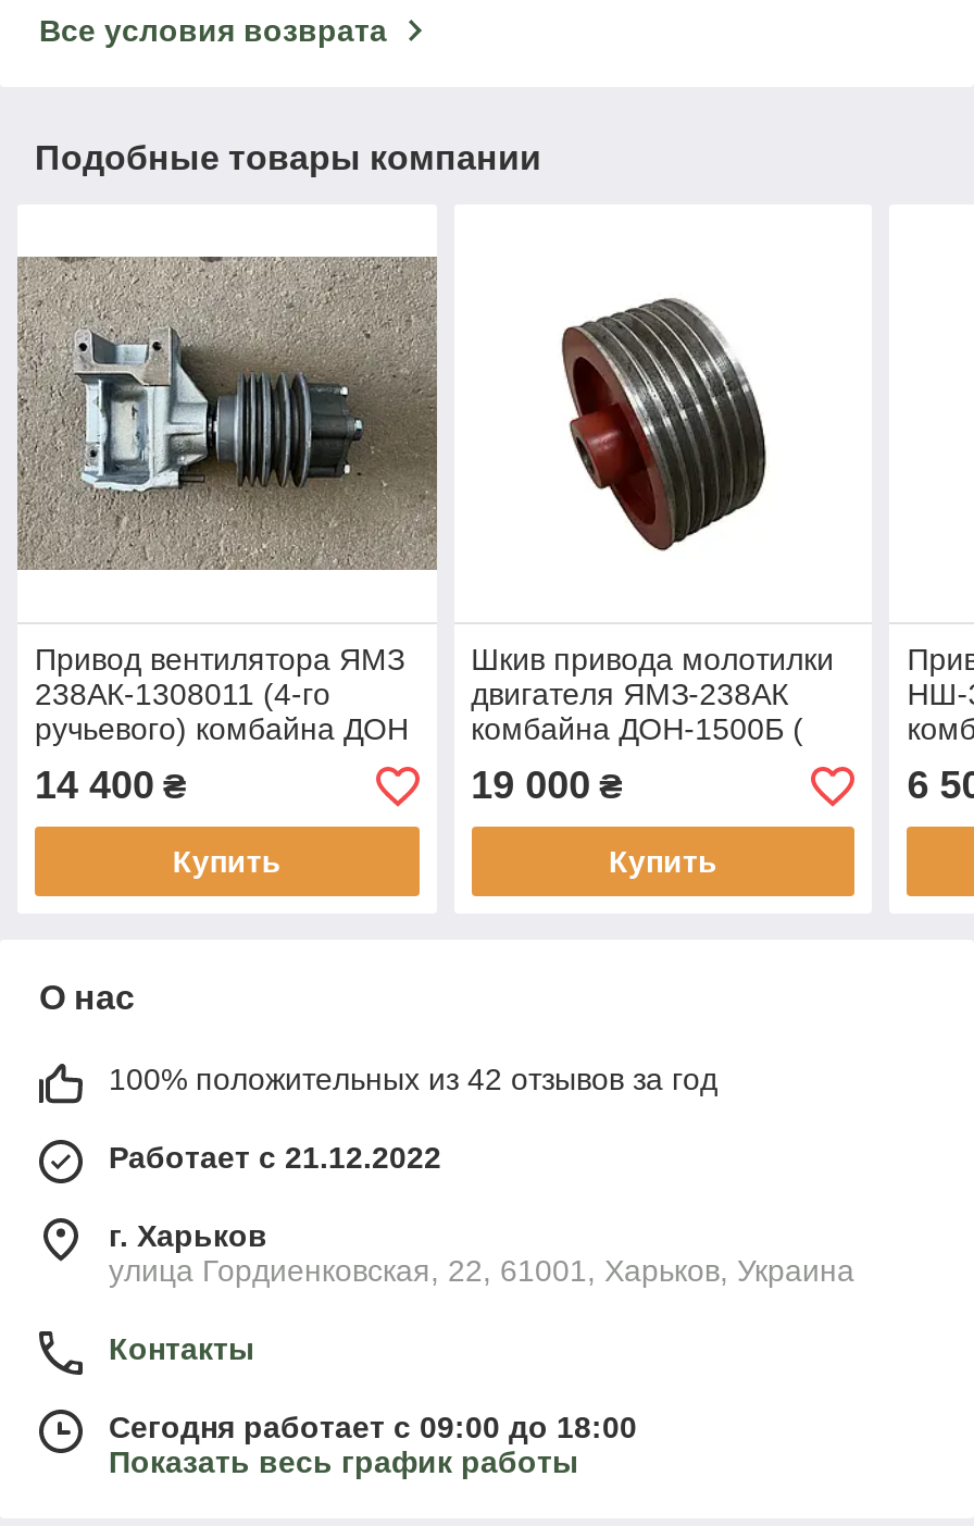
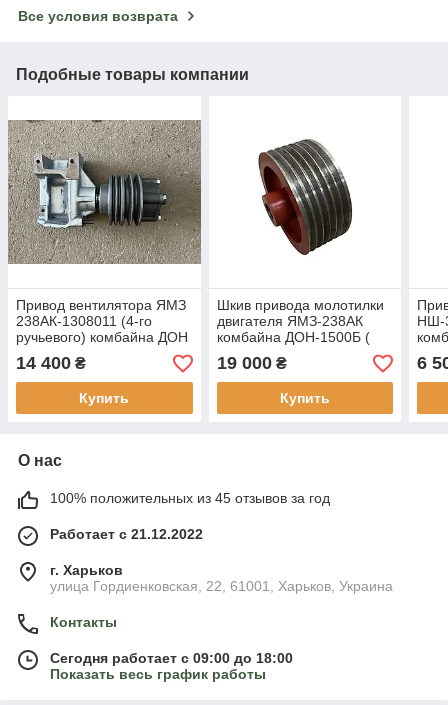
- 100% положительных из 42 отзывов за год
+ 100% положительных из 45 отзывов за год
